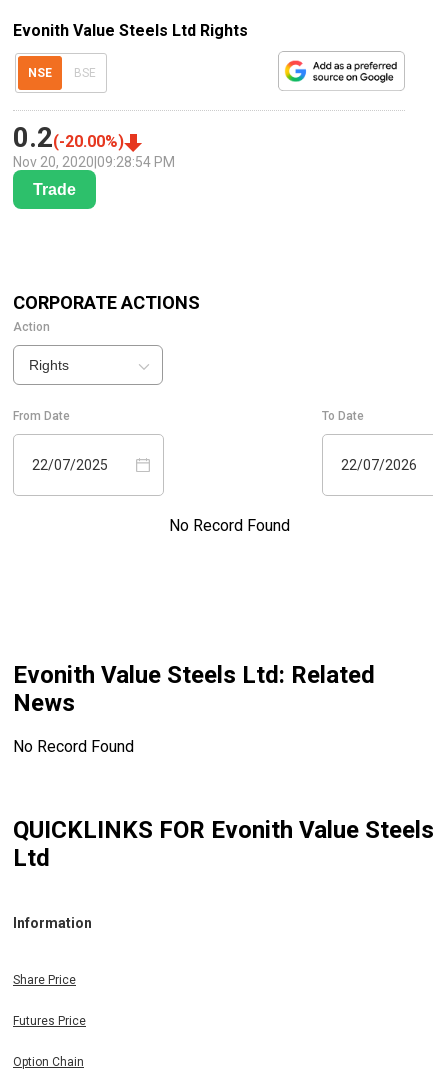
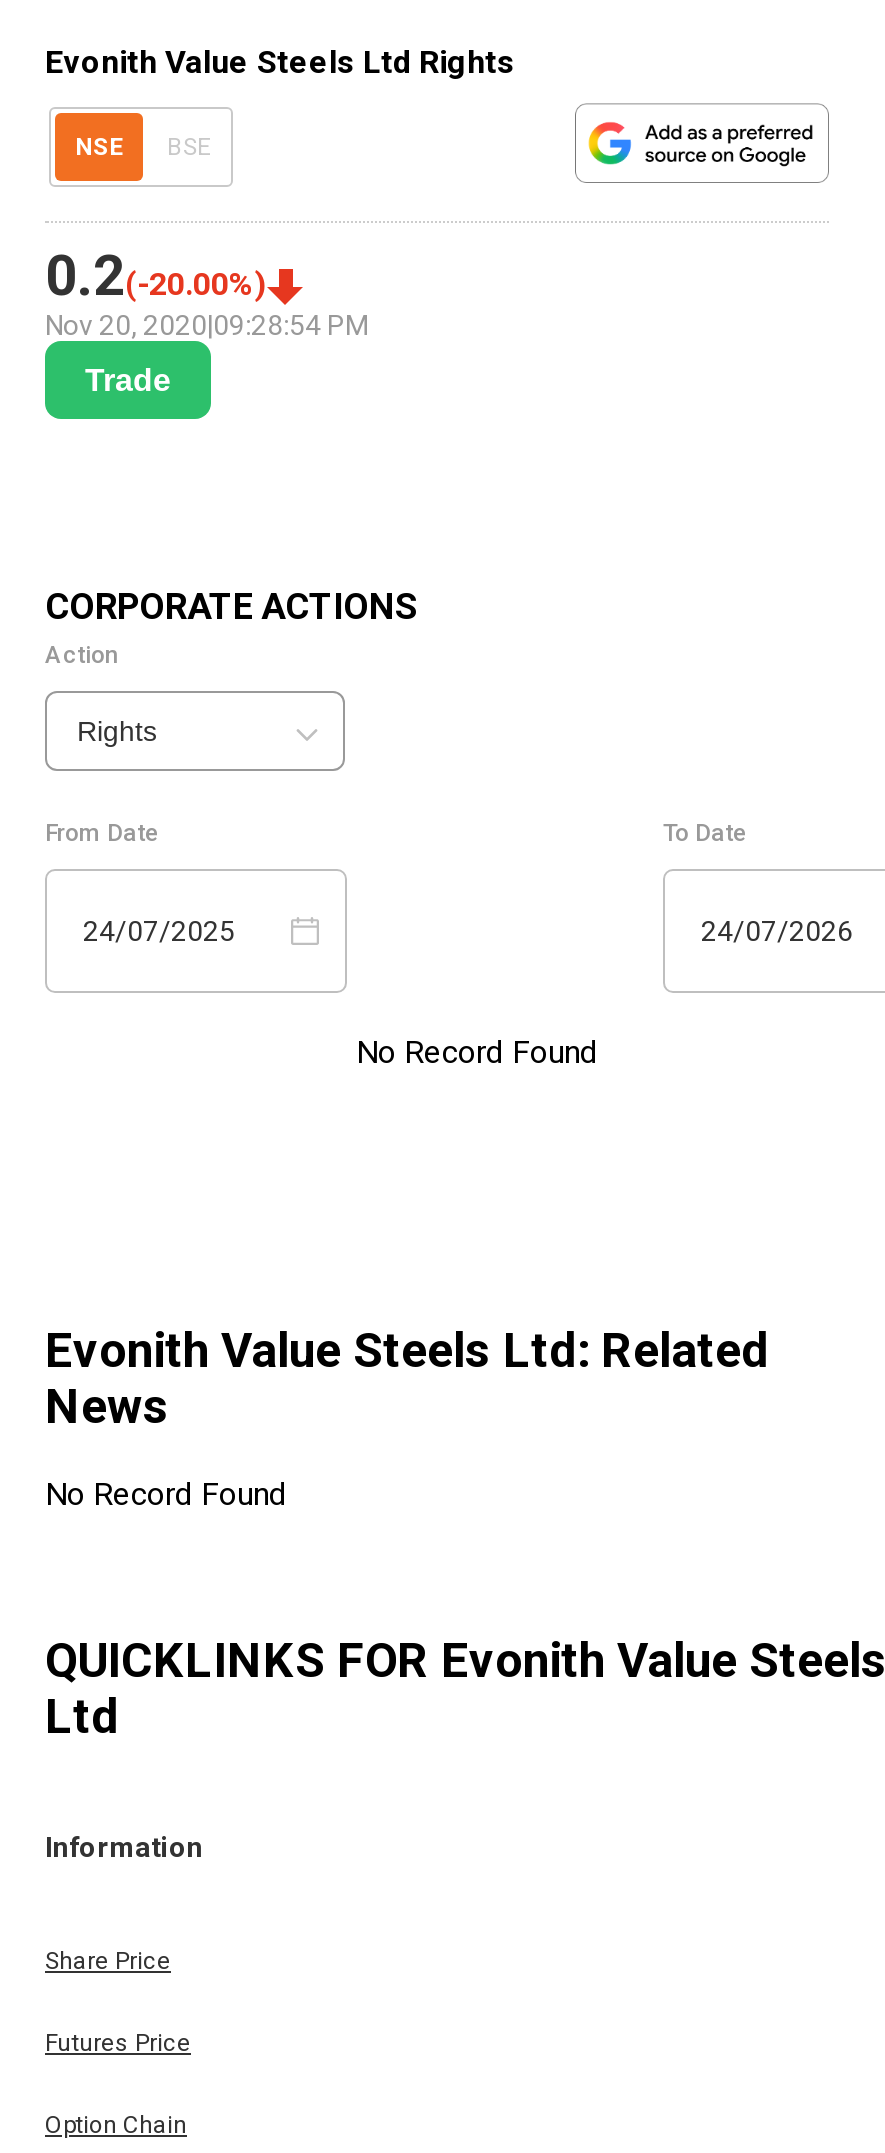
- 22/07/2025
+ 24/07/2025

- 22/07/2026
+ 24/07/2026
